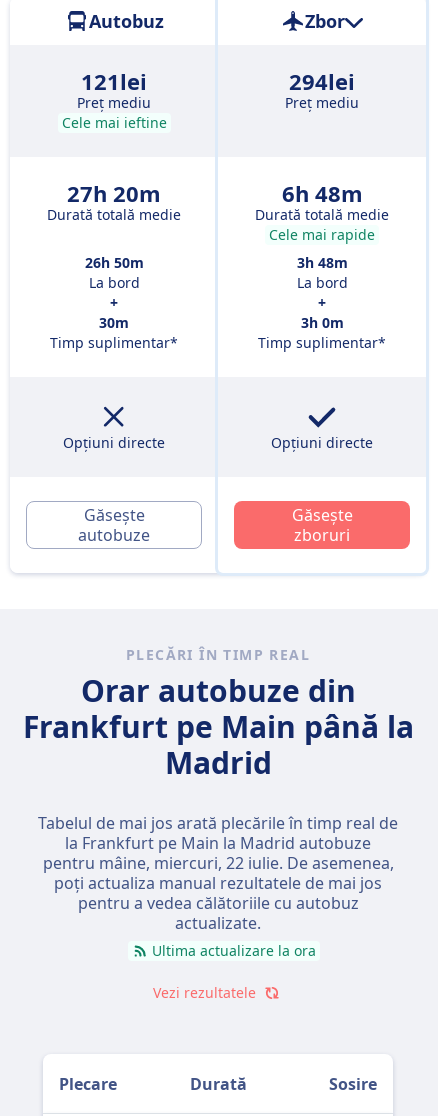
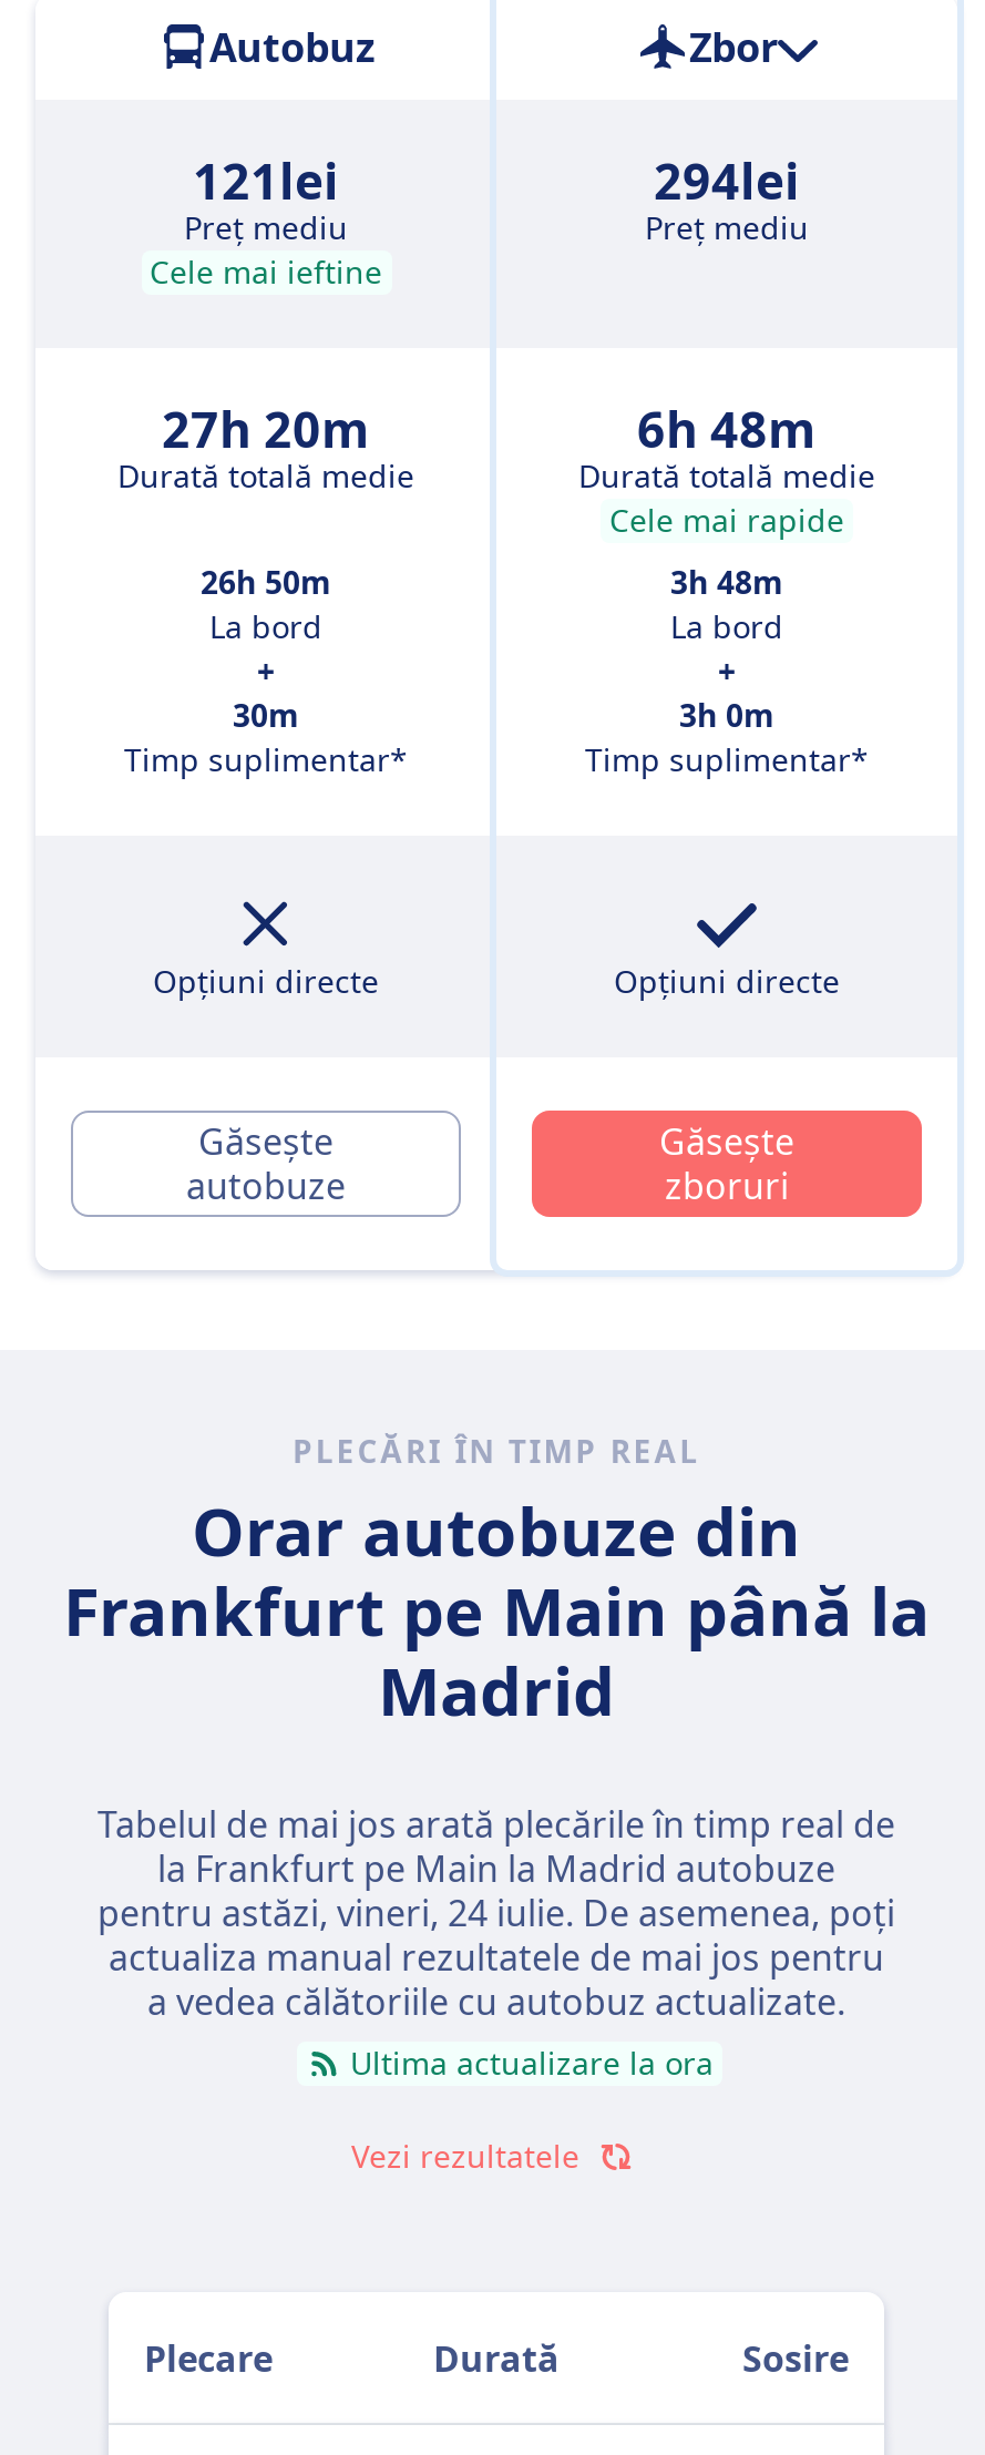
- pentru mâine, miercuri, 22 iulie. De asemenea,
- poți actualiza manual rezultatele de mai jos
- pentru a vedea călătoriile cu autobuz
- actualizate.
+ pentru astăzi, vineri, 24 iulie. De asemenea, poți
+ actualiza manual rezultatele de mai jos pentru
+ a vedea călătoriile cu autobuz actualizate.
